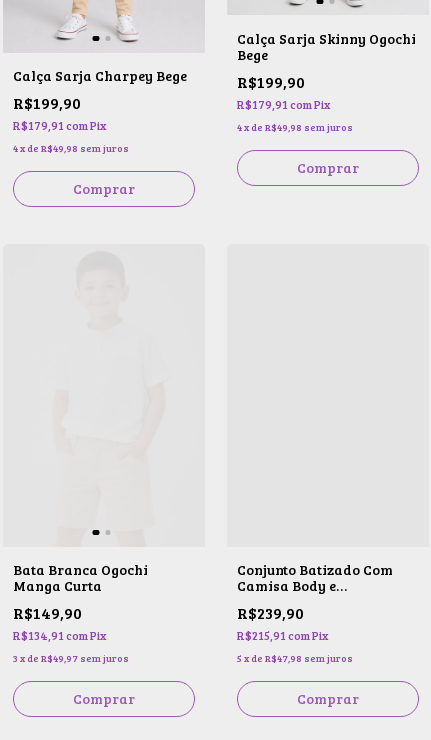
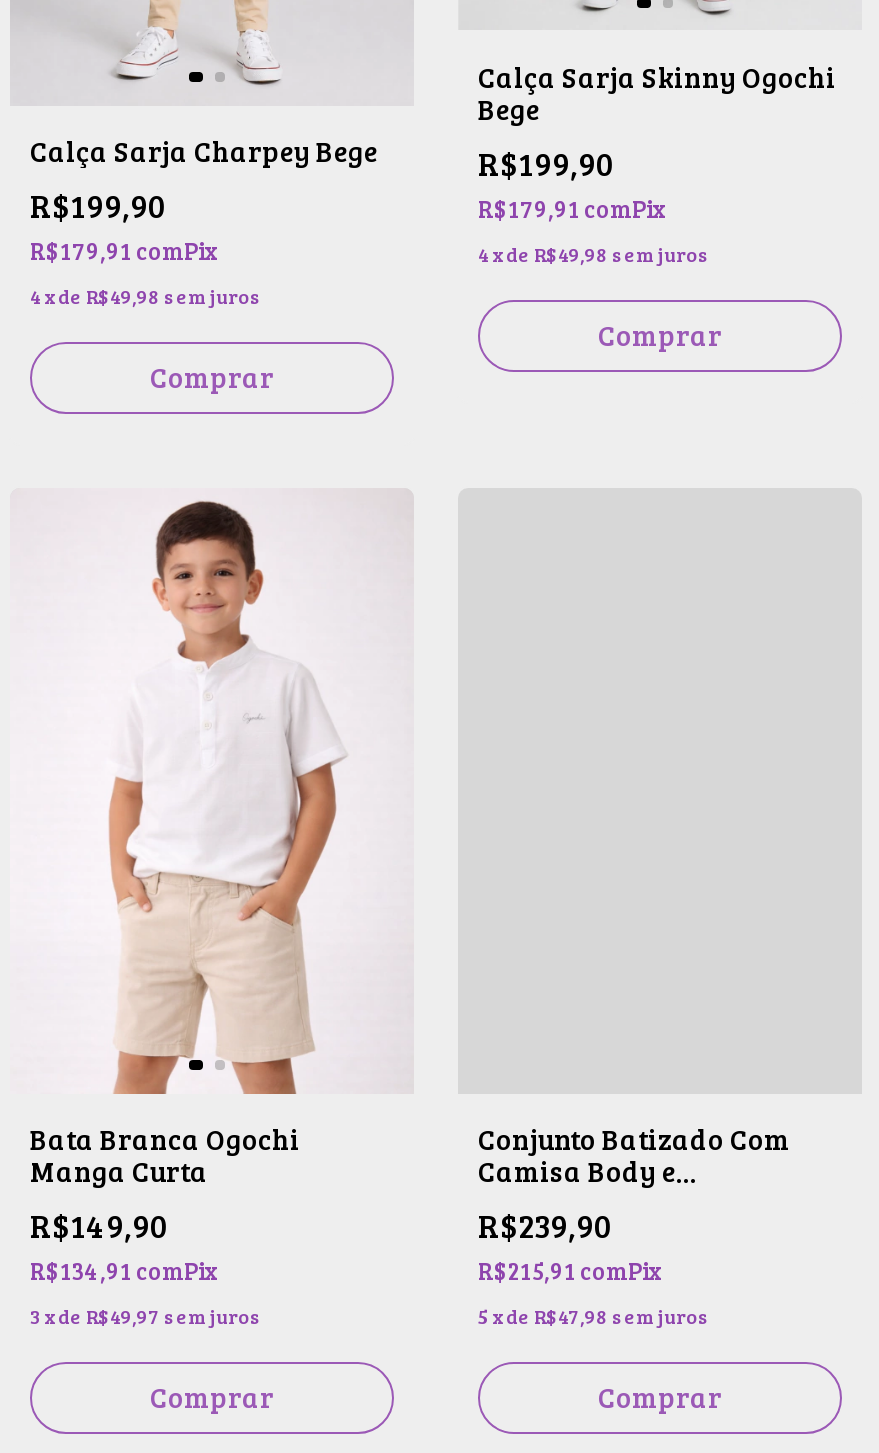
+ [image]
